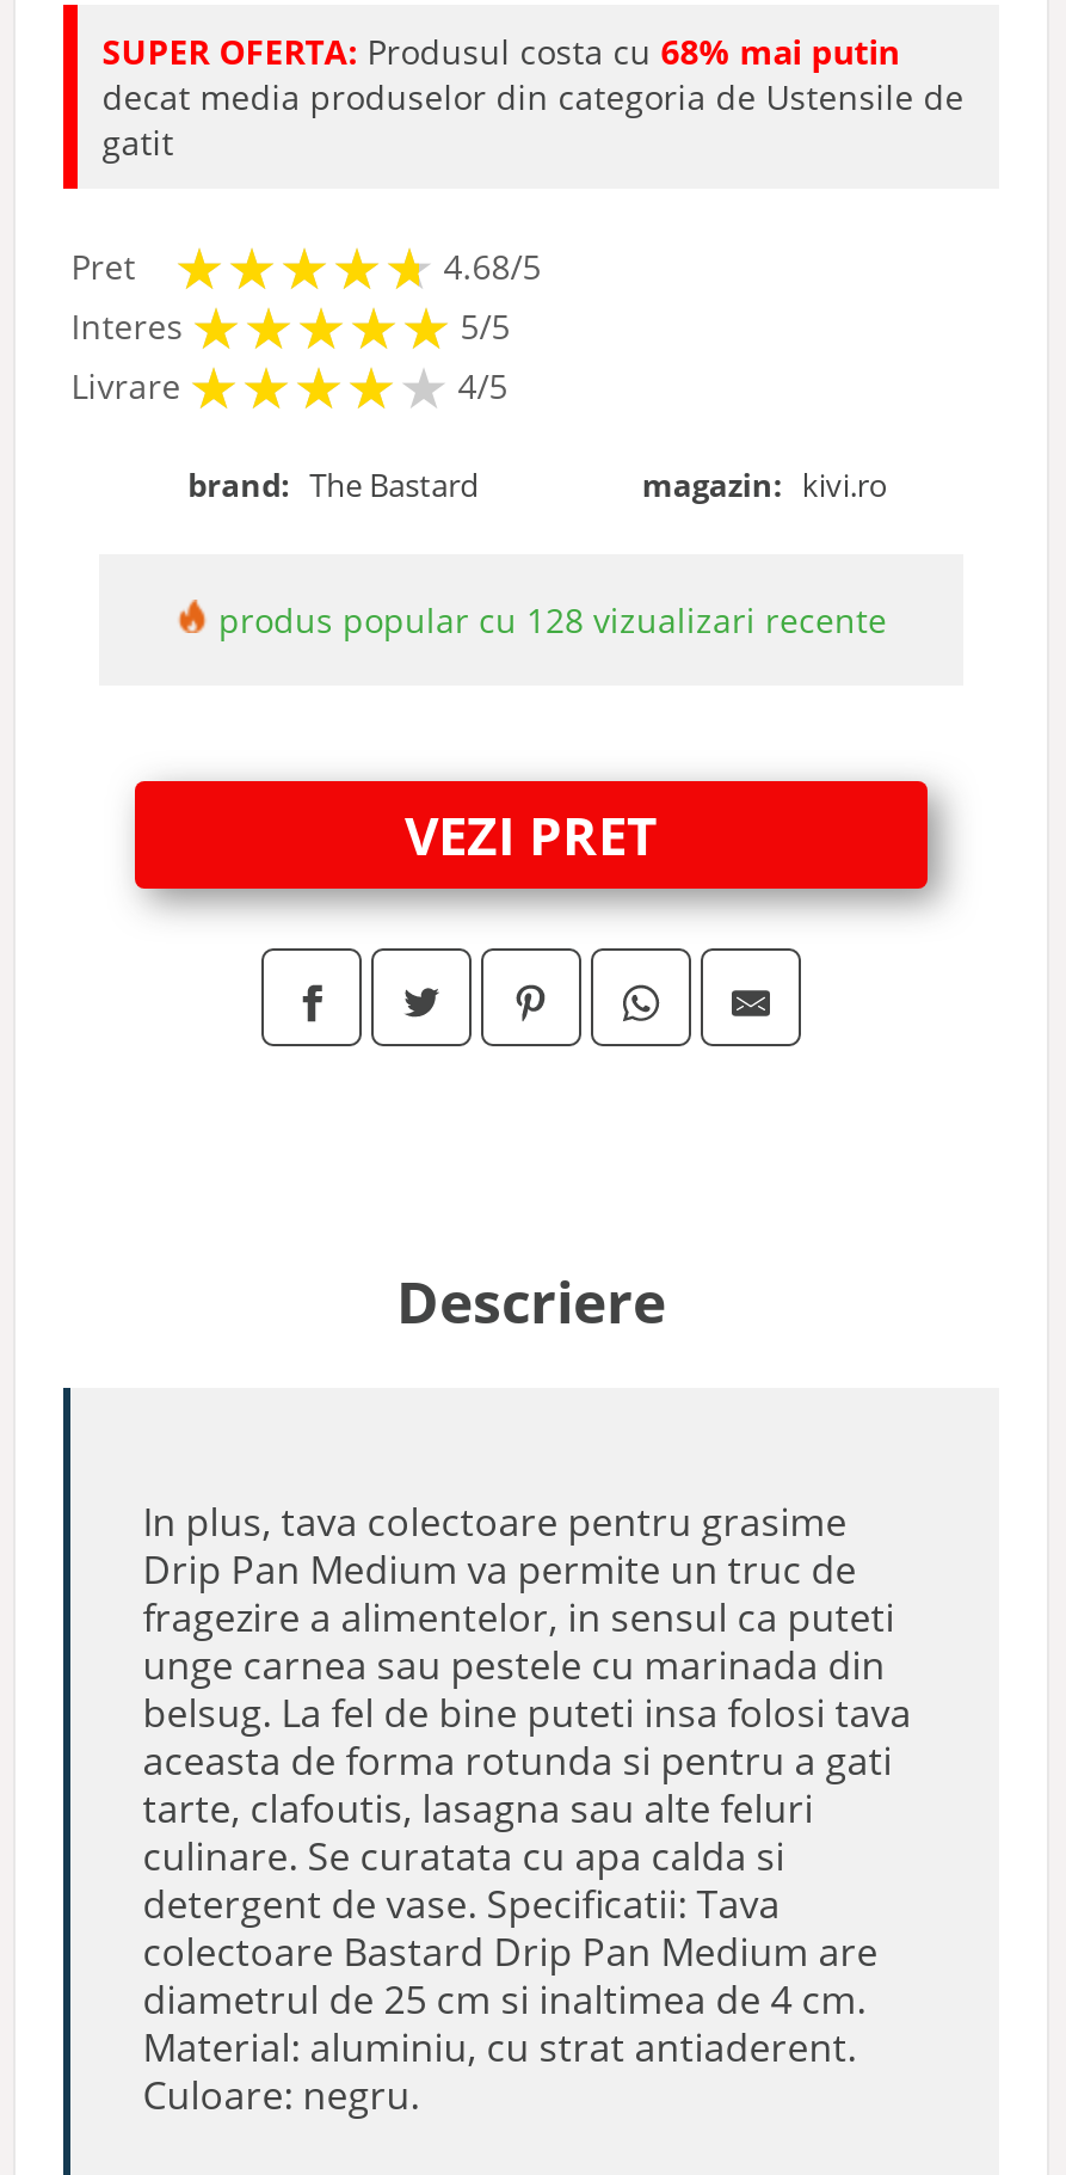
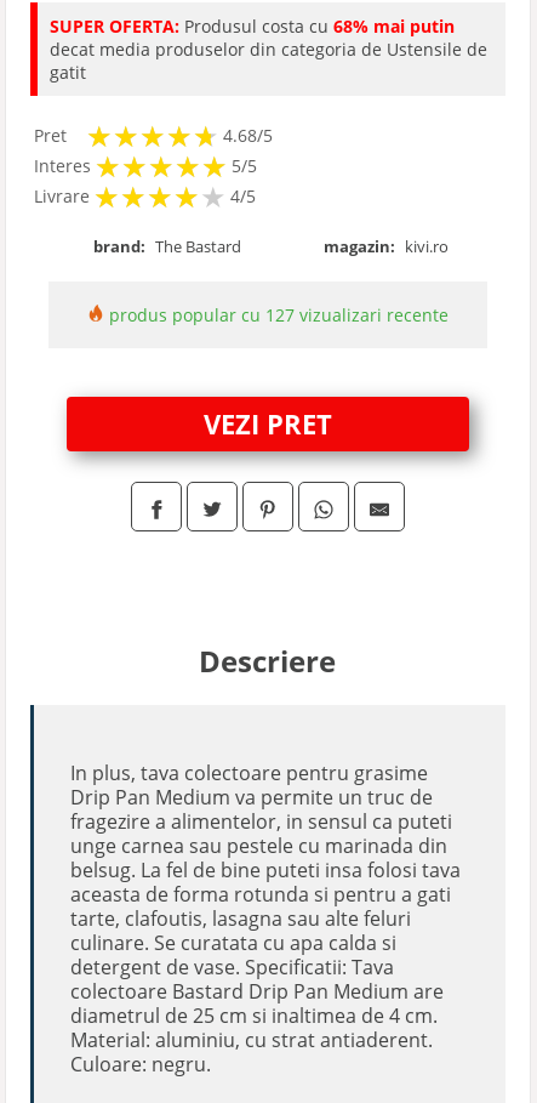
- produs popular cu 128 vizualizari recente
+ produs popular cu 127 vizualizari recente
